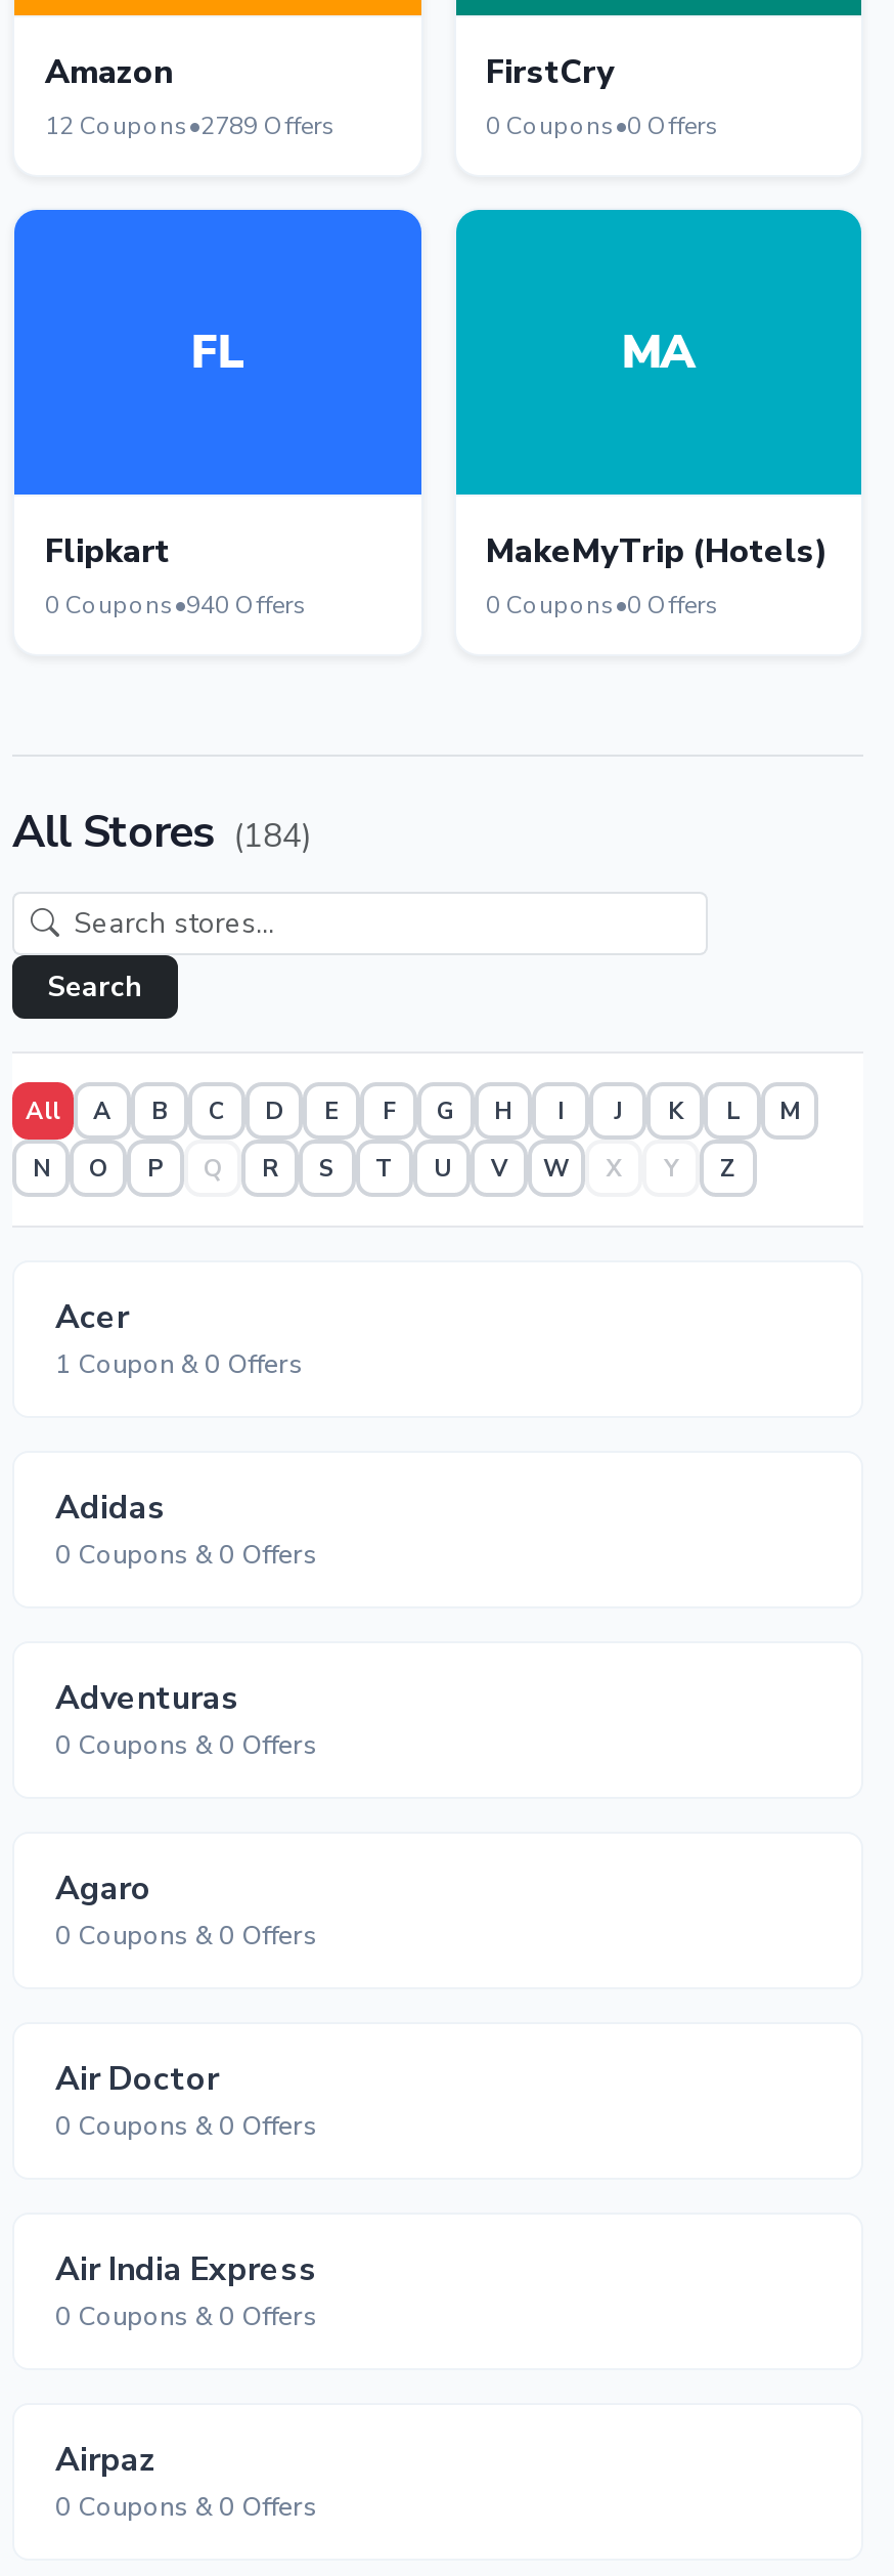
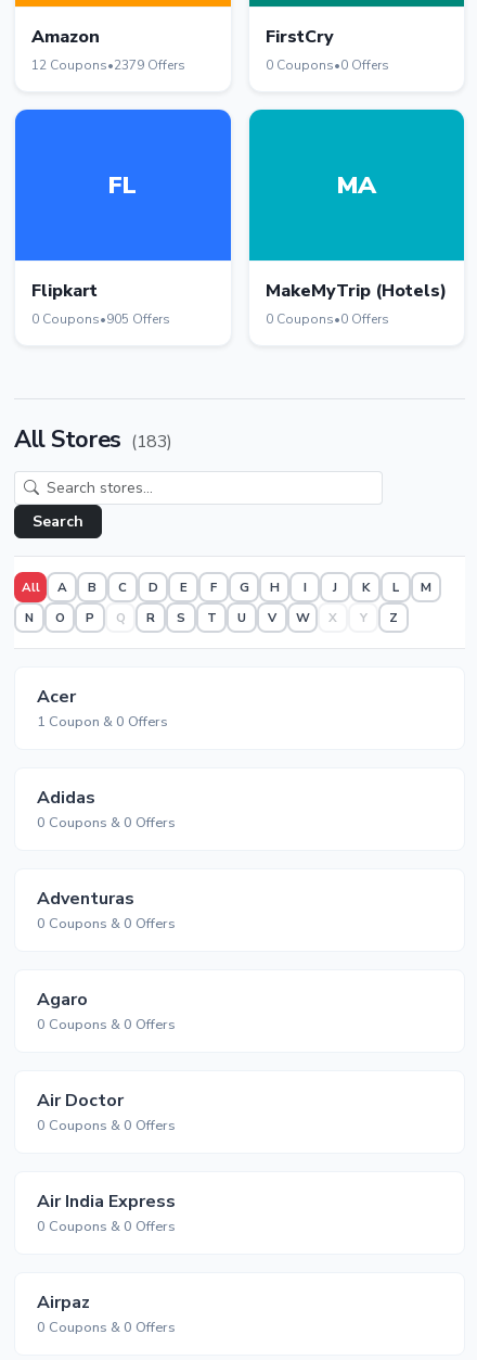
- 12 Coupons•2789 Offers
+ 12 Coupons•2379 Offers

- 0 Coupons•940 Offers
+ 0 Coupons•905 Offers

- All Stores (184)
+ All Stores (183)
